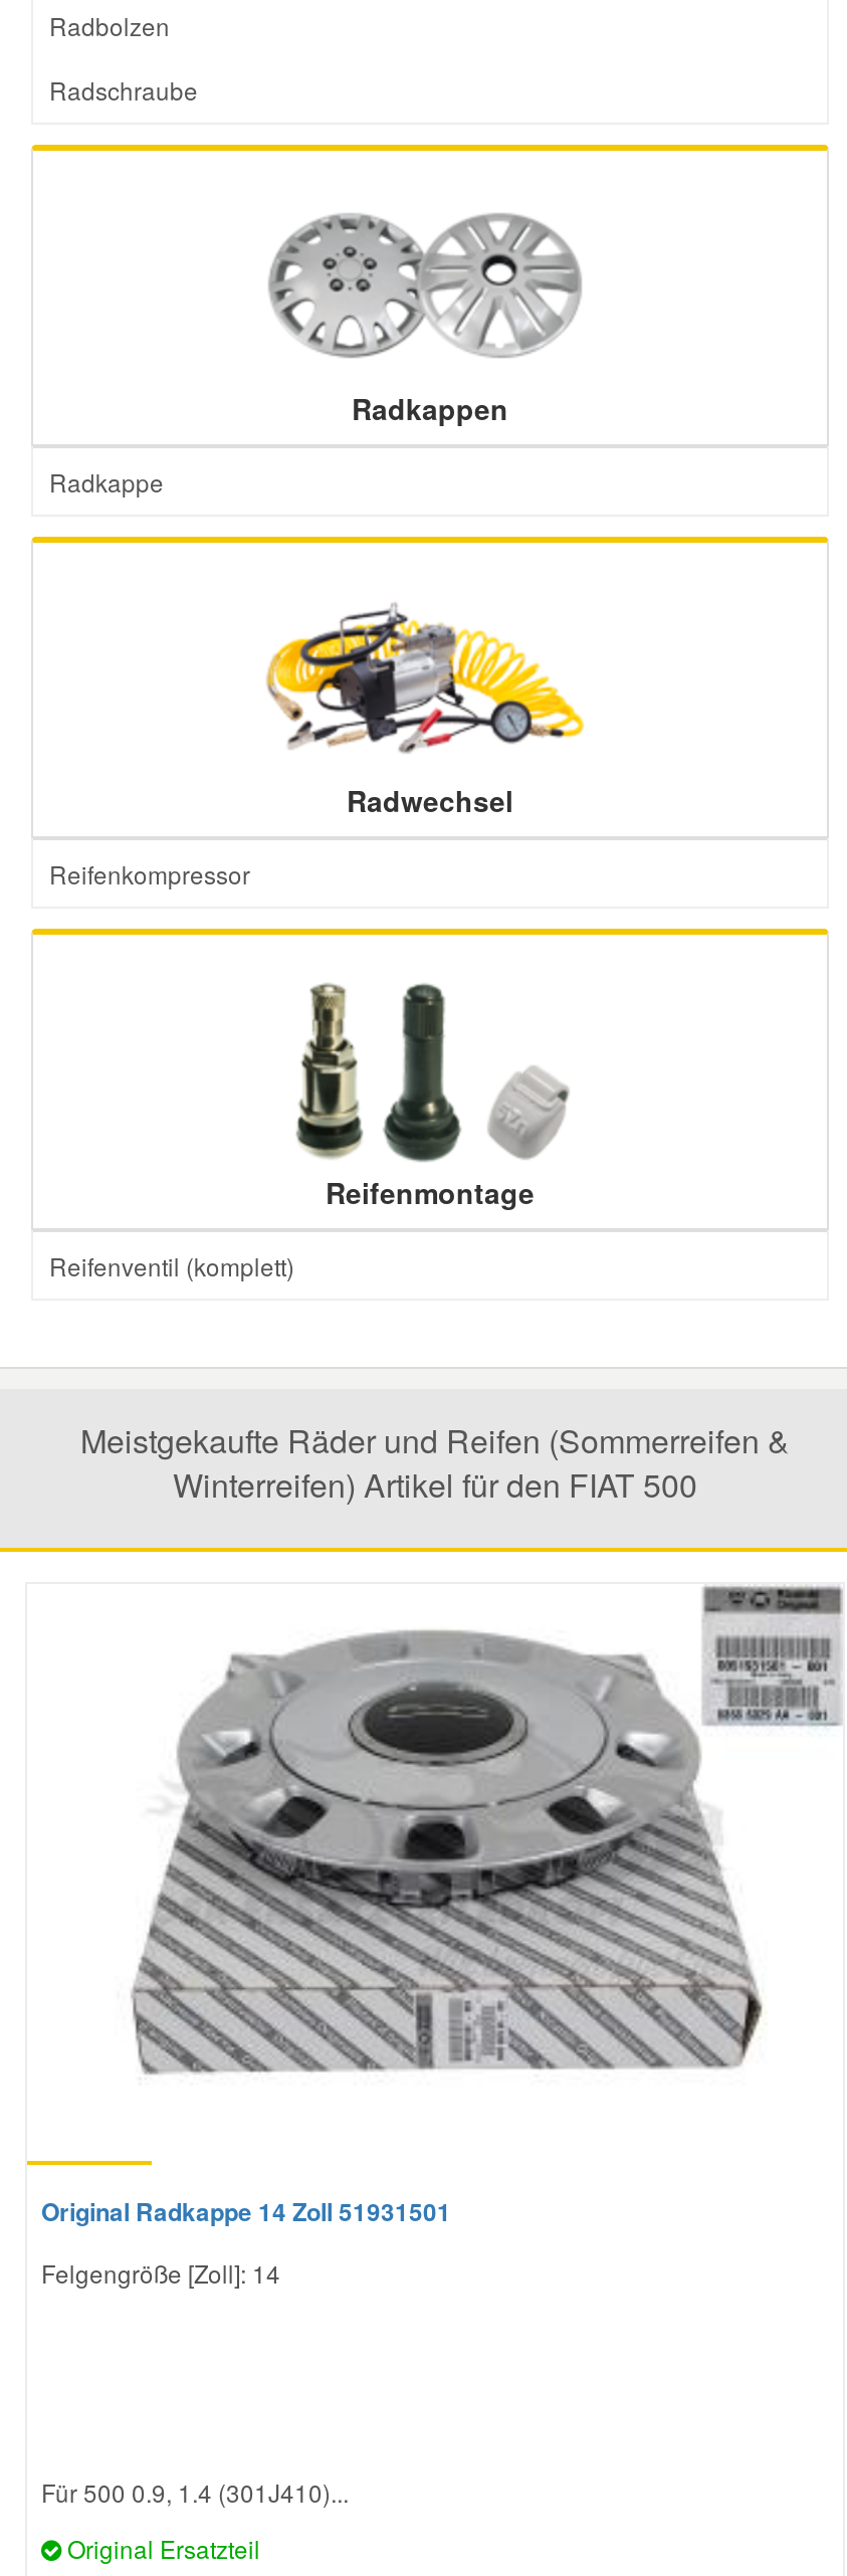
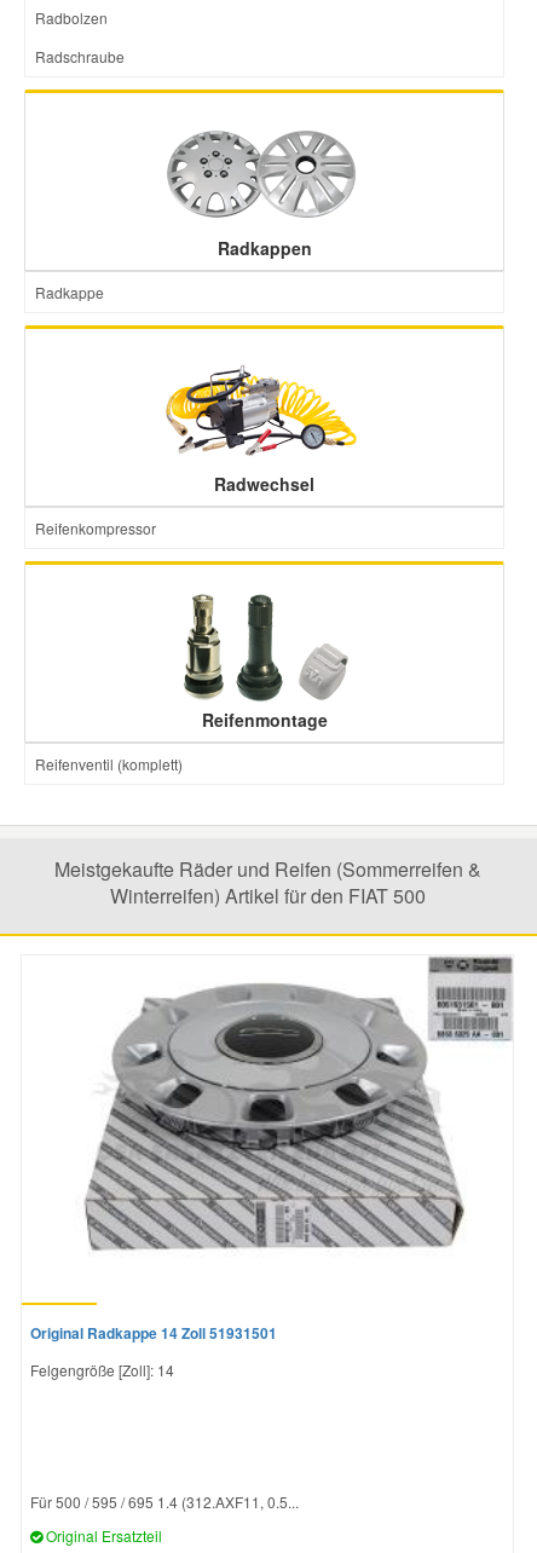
- Für 500 0.9, 1.4 (301J410)...
+ Für 500 / 595 / 695 1.4 (312.AXF11, 0.5...
